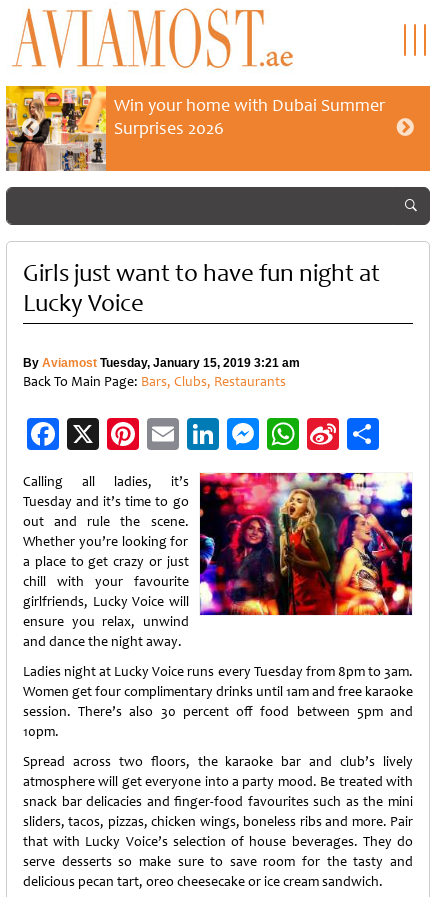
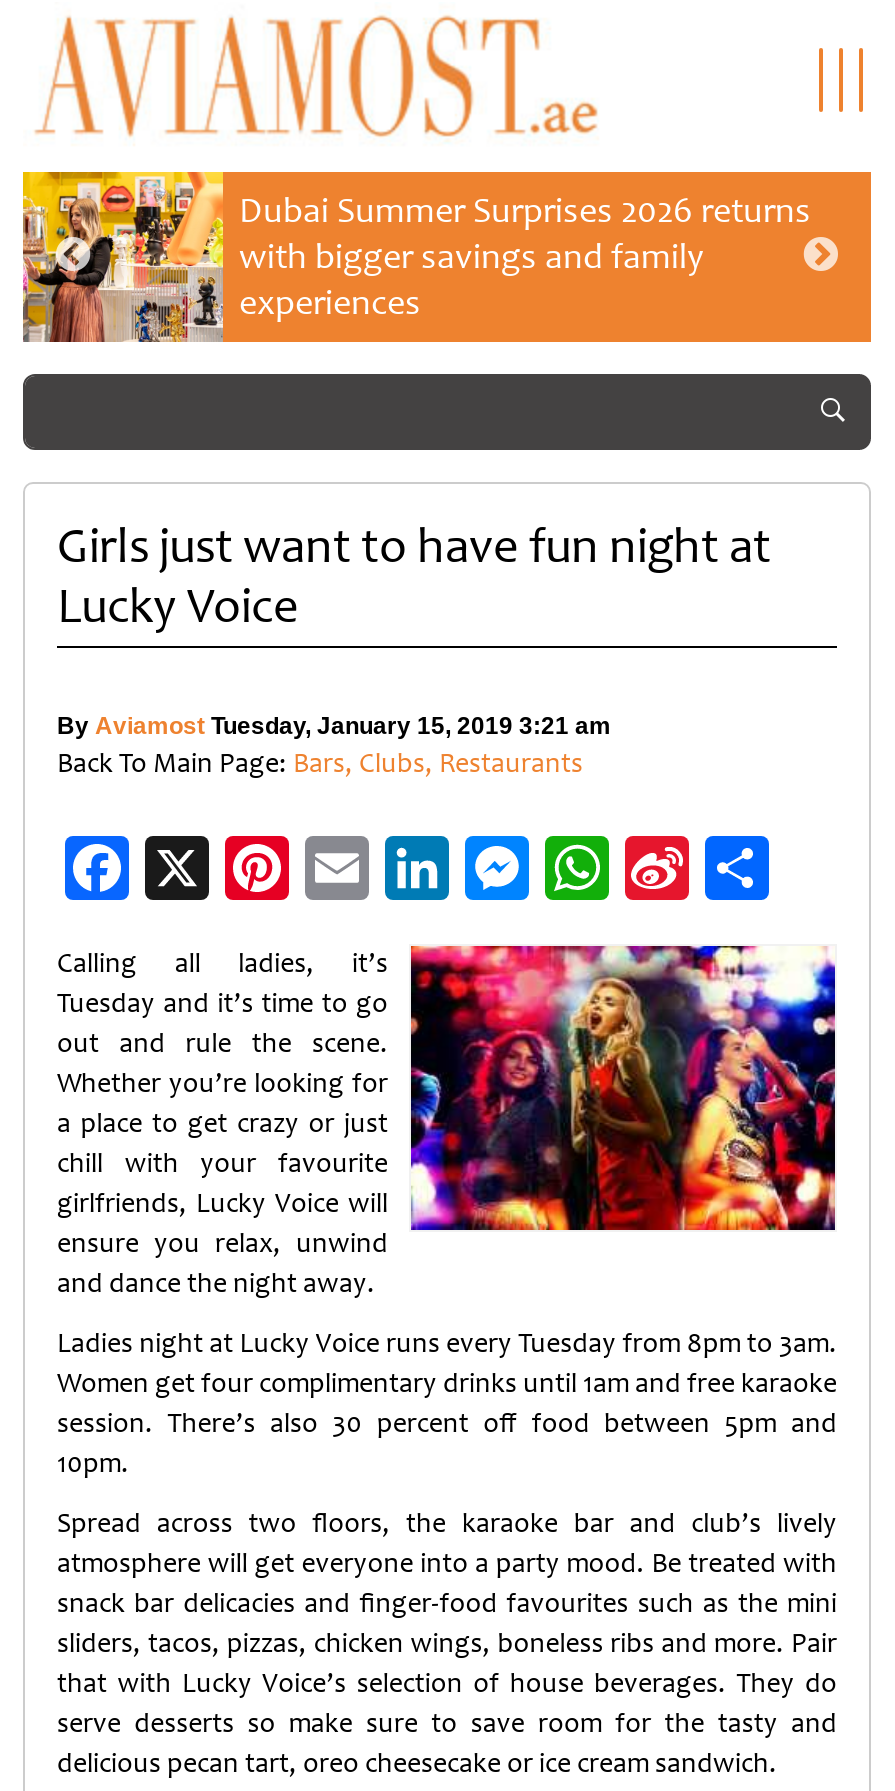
- Win your home with Dubai Summer
- Surprises 2026
+ Dubai Summer Surprises 2026 returns
+ with bigger savings and family
+ experiences
